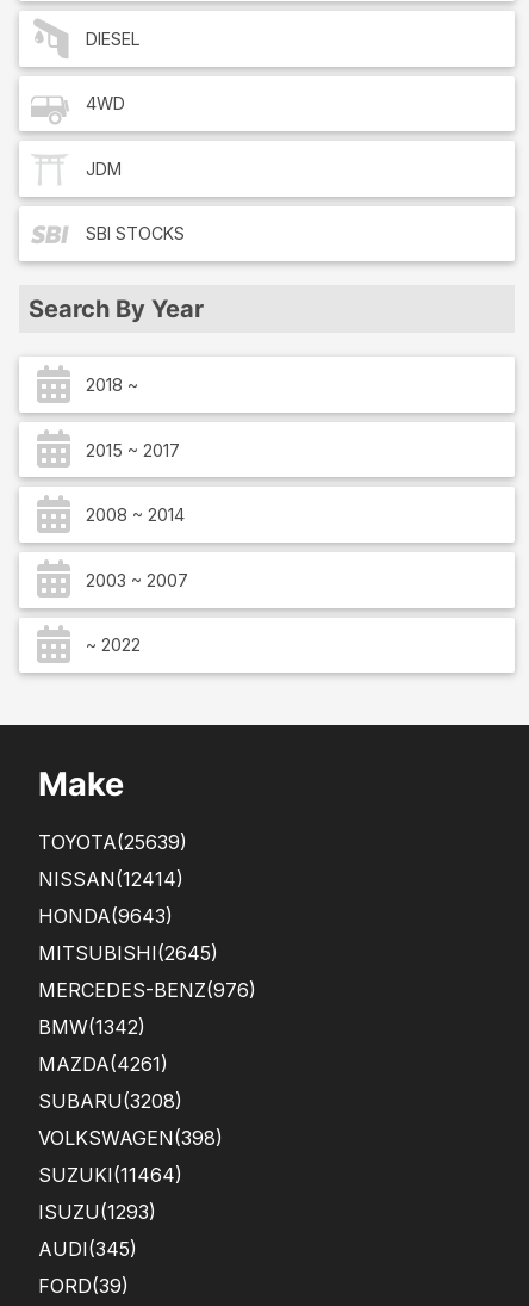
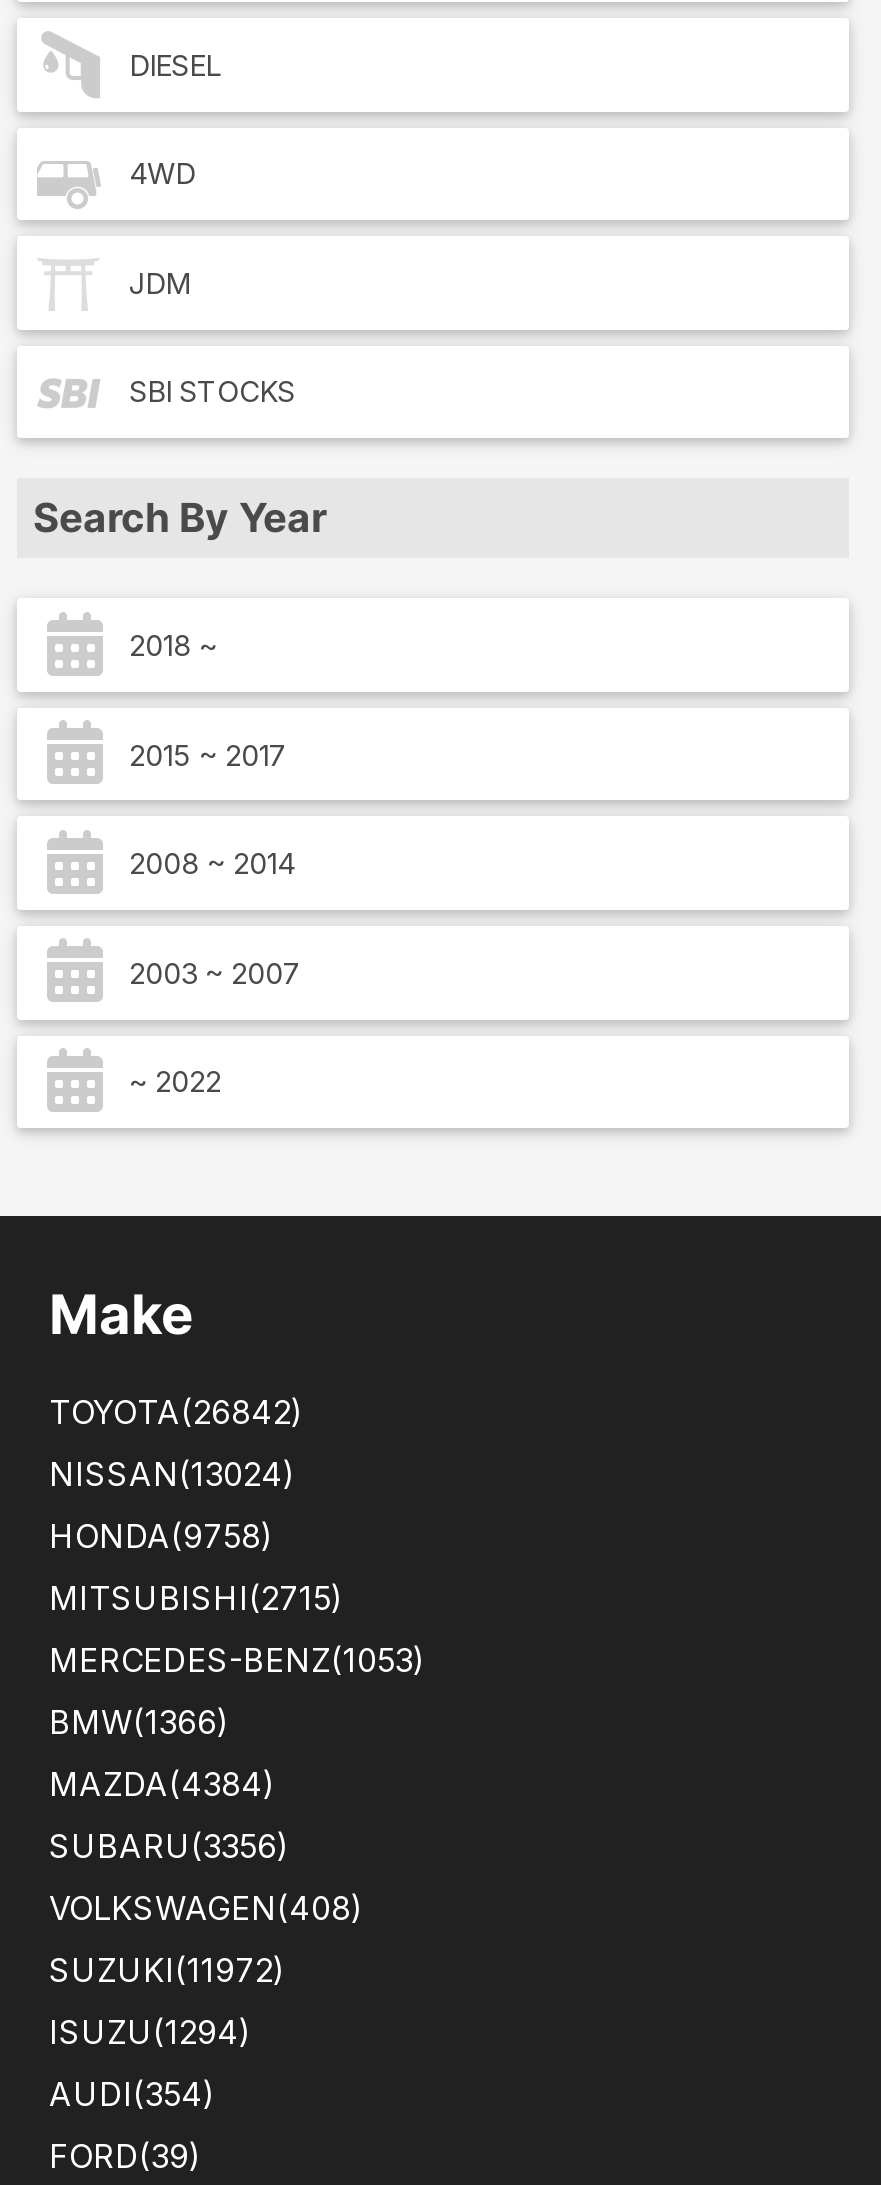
- TOYOTA(25639)
+ TOYOTA(26842)

- NISSAN (12414)
+ NISSAN (13024)

- HONDA(9643)
+ HONDA(9758)

- MITSUBISHI (2645)
+ MITSUBISHI (2715)

- MERCEDES-BENZ(976)
+ MERCEDES-BENZ(1053)

- BMW(1342)
+ BMW(1366)

- MAZDA(4261)
+ MAZDA(4384)

- SUBARU (3208)
+ SUBARU (3356)

- VOLKSWAGEN (398)
+ VOLKSWAGEN (408)

- SUZUKI (11464)
+ SUZUKI (11972)

- ISUZU (1293)
+ ISUZU (1294)

- AUDI (345)
+ AUDI (354)
